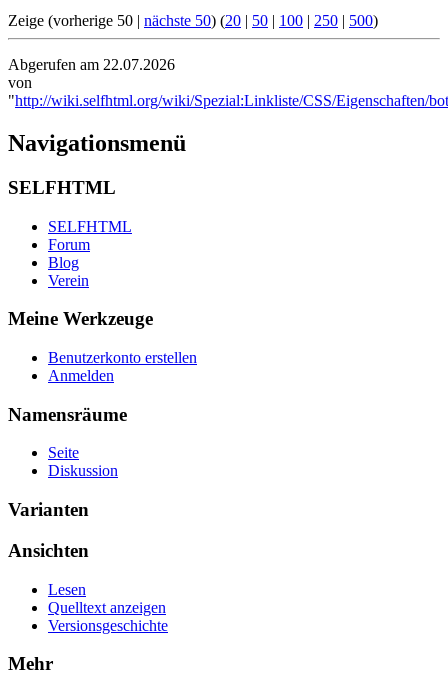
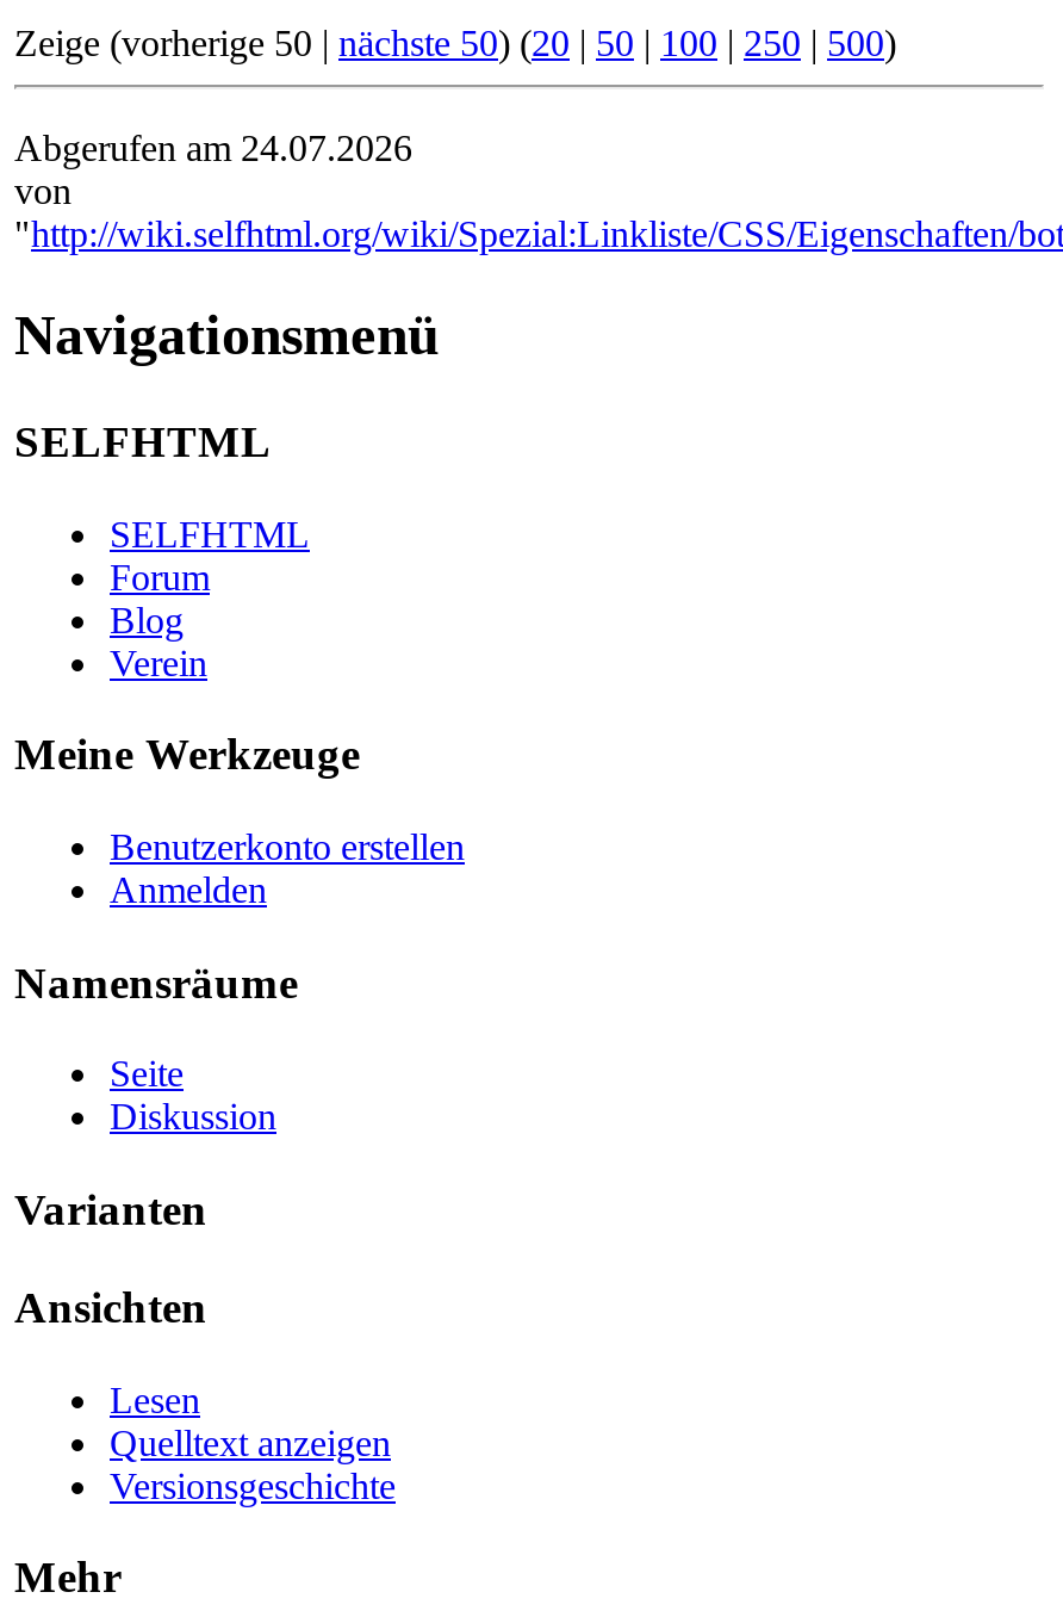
- Abgerufen am 22.07.2026
+ Abgerufen am 24.07.2026
